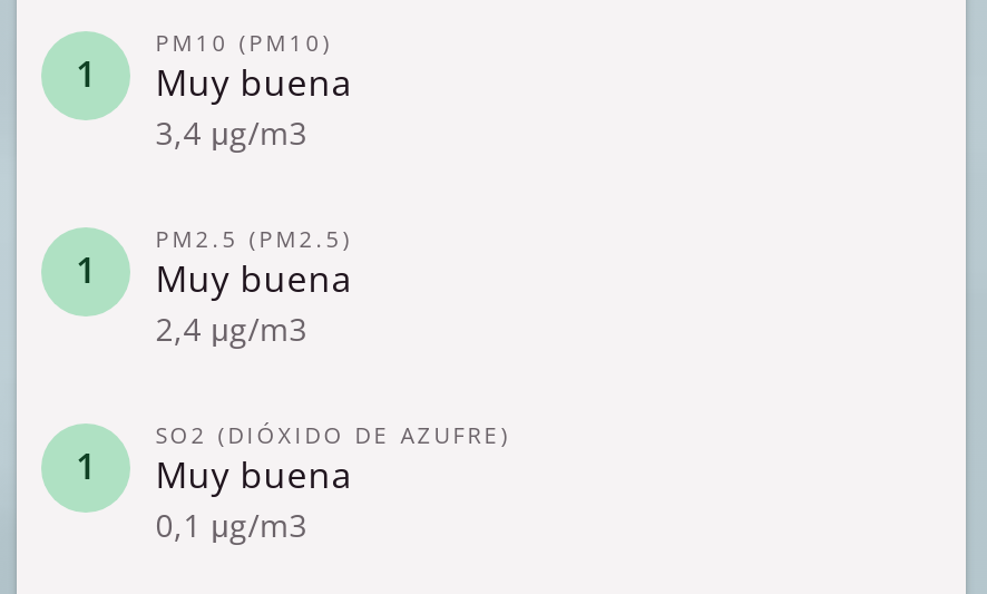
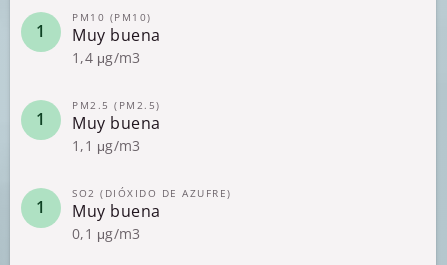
- 3,4 μg/m3
+ 1,4 μg/m3

- 2,4 μg/m3
+ 1,1 μg/m3
